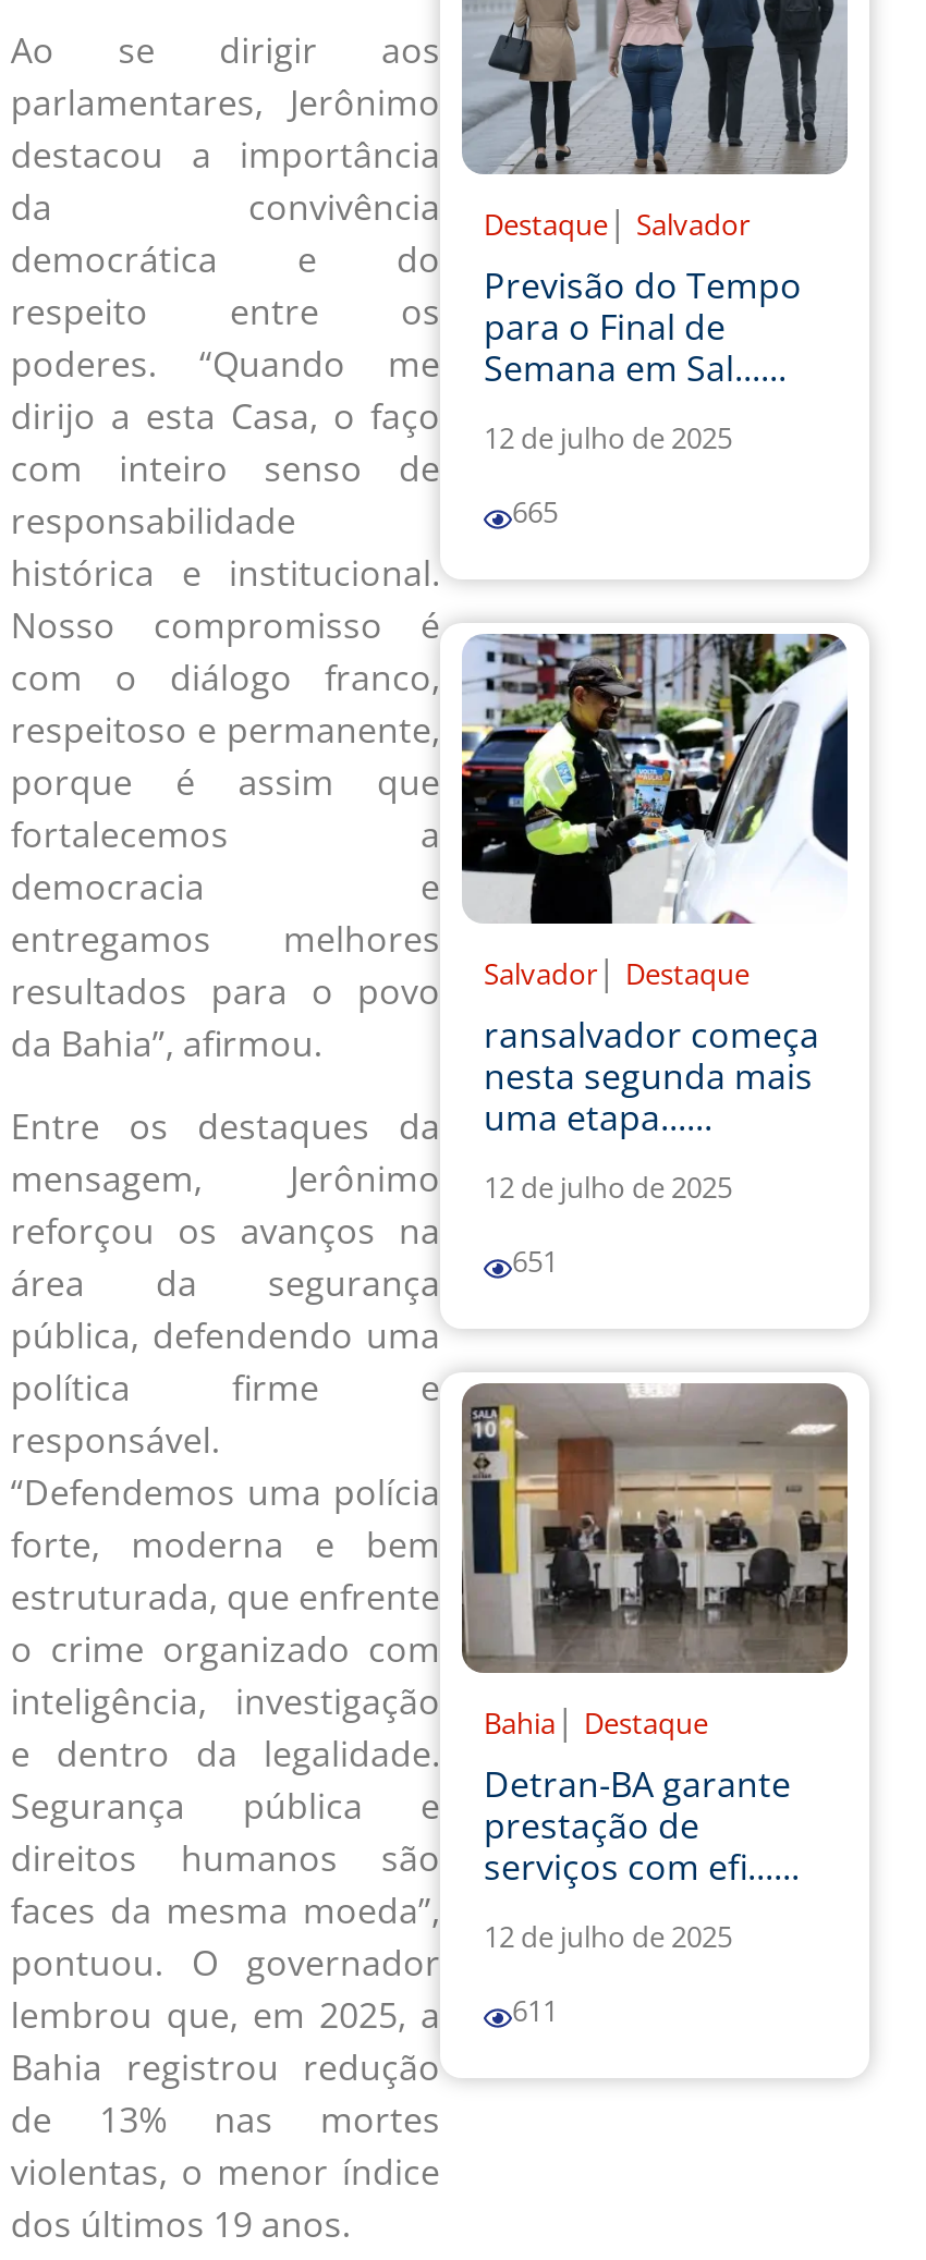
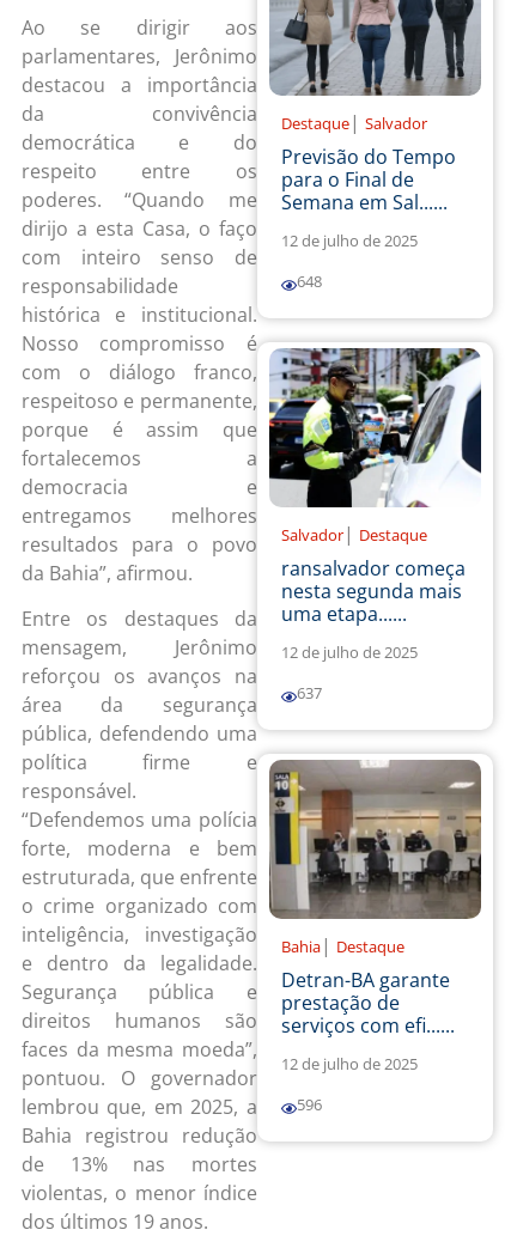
- 665
+ 648

- área da segurança 651
+ área da segurança 637

- lembrou que, em 2025, a 611
+ lembrou que, em 2025, a 596
